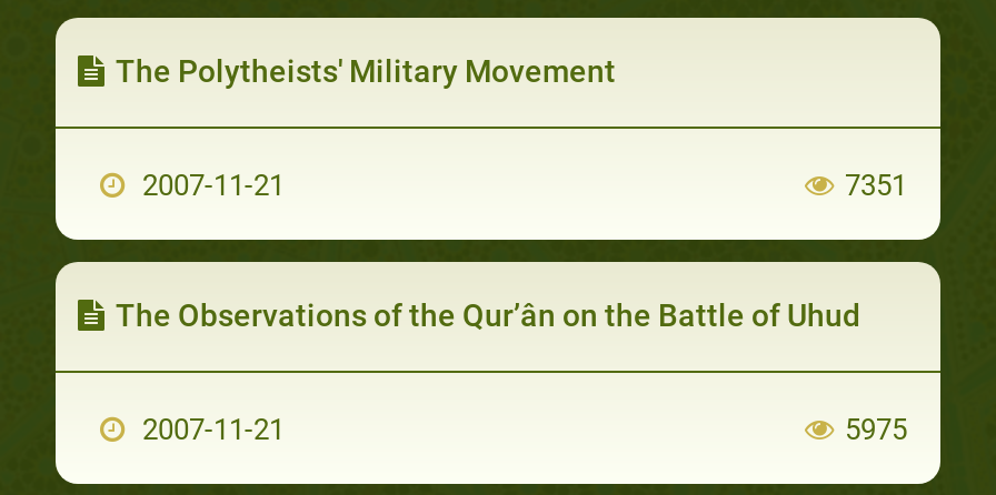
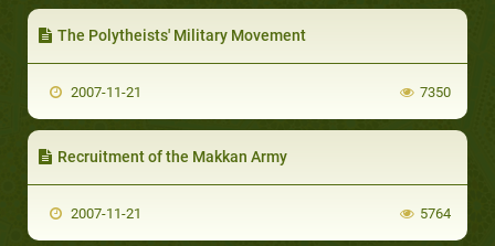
- 7351
+ 7350

- The Observations of the Qur’ân on the Battle of Uhud
+ Recruitment of the Makkan Army

- 5975
+ 5764
